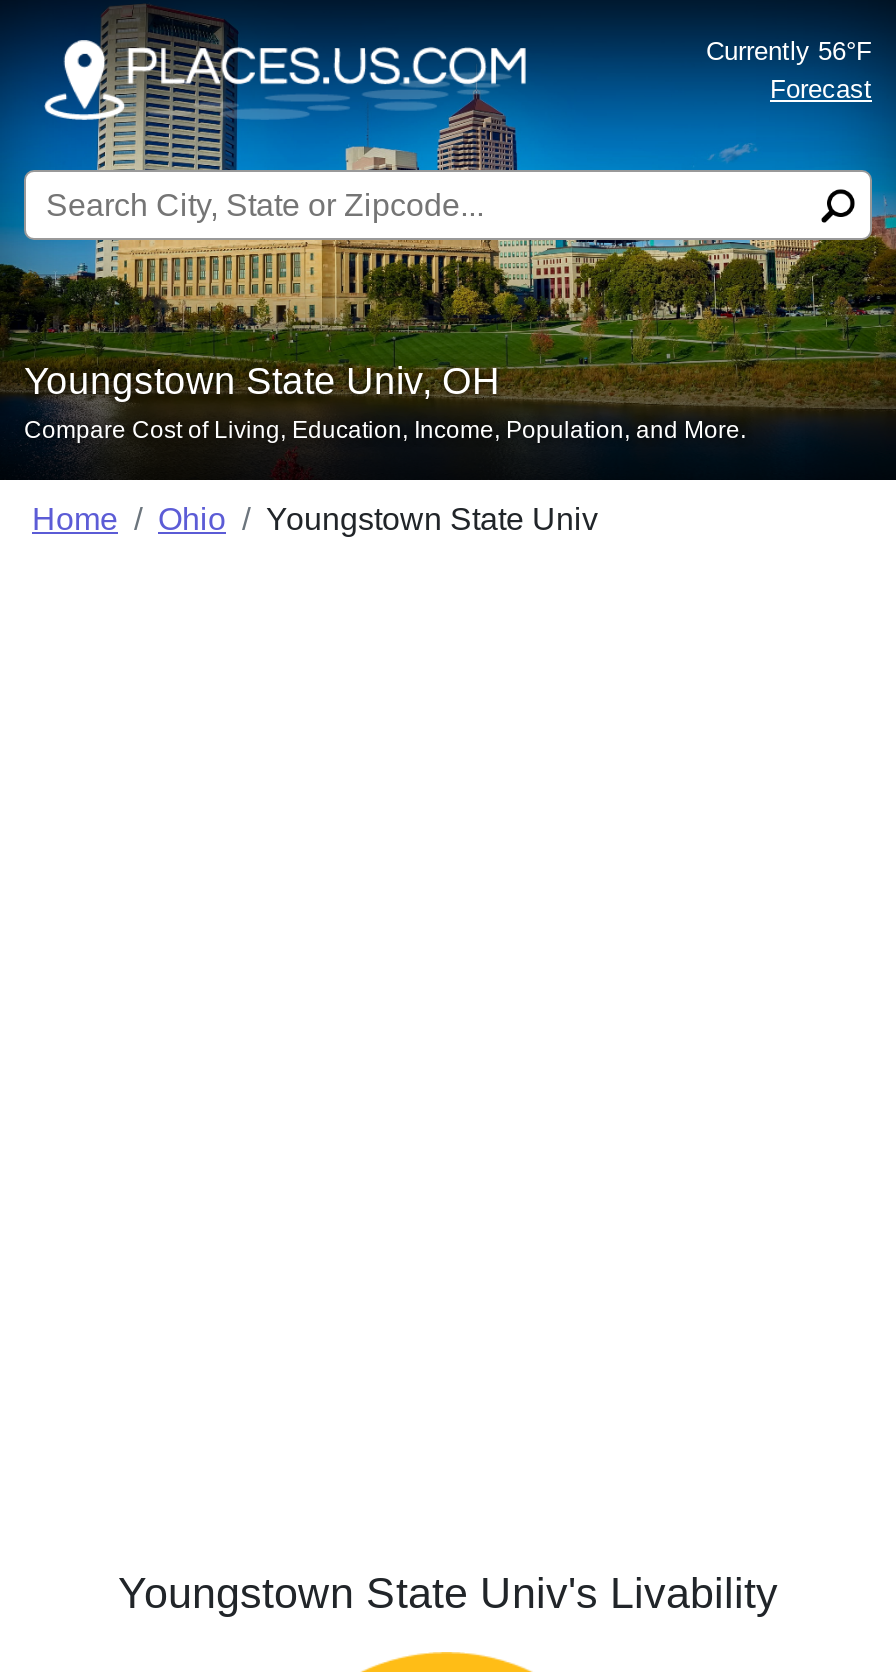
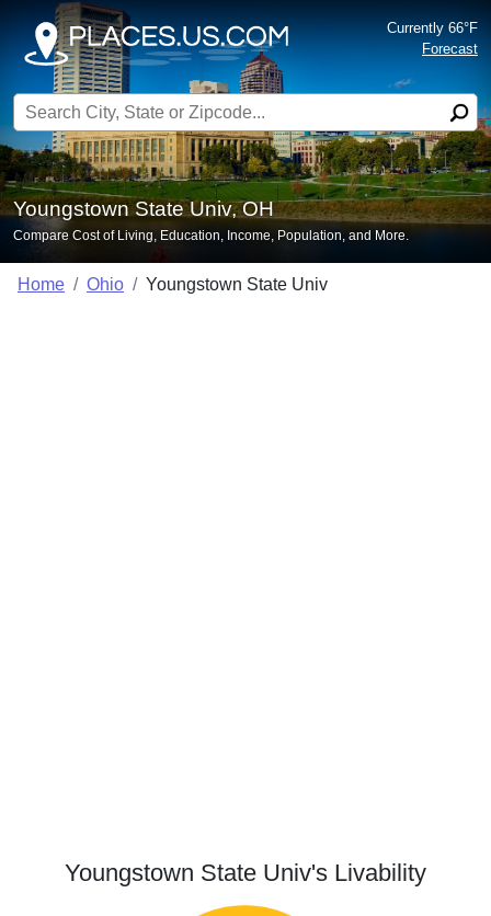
- Currently 56°F
+ Currently 66°F
